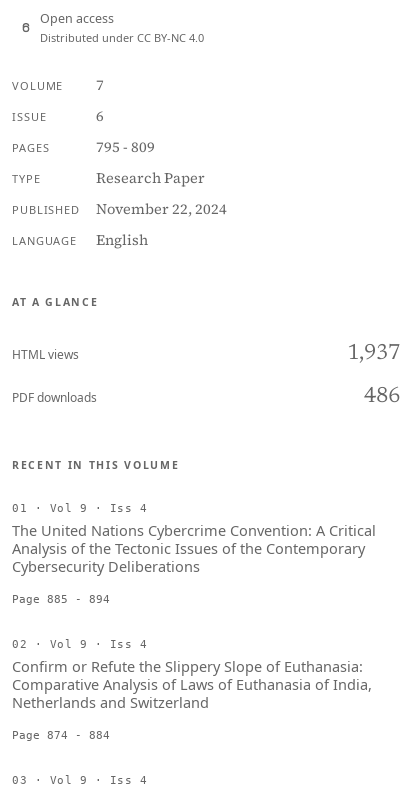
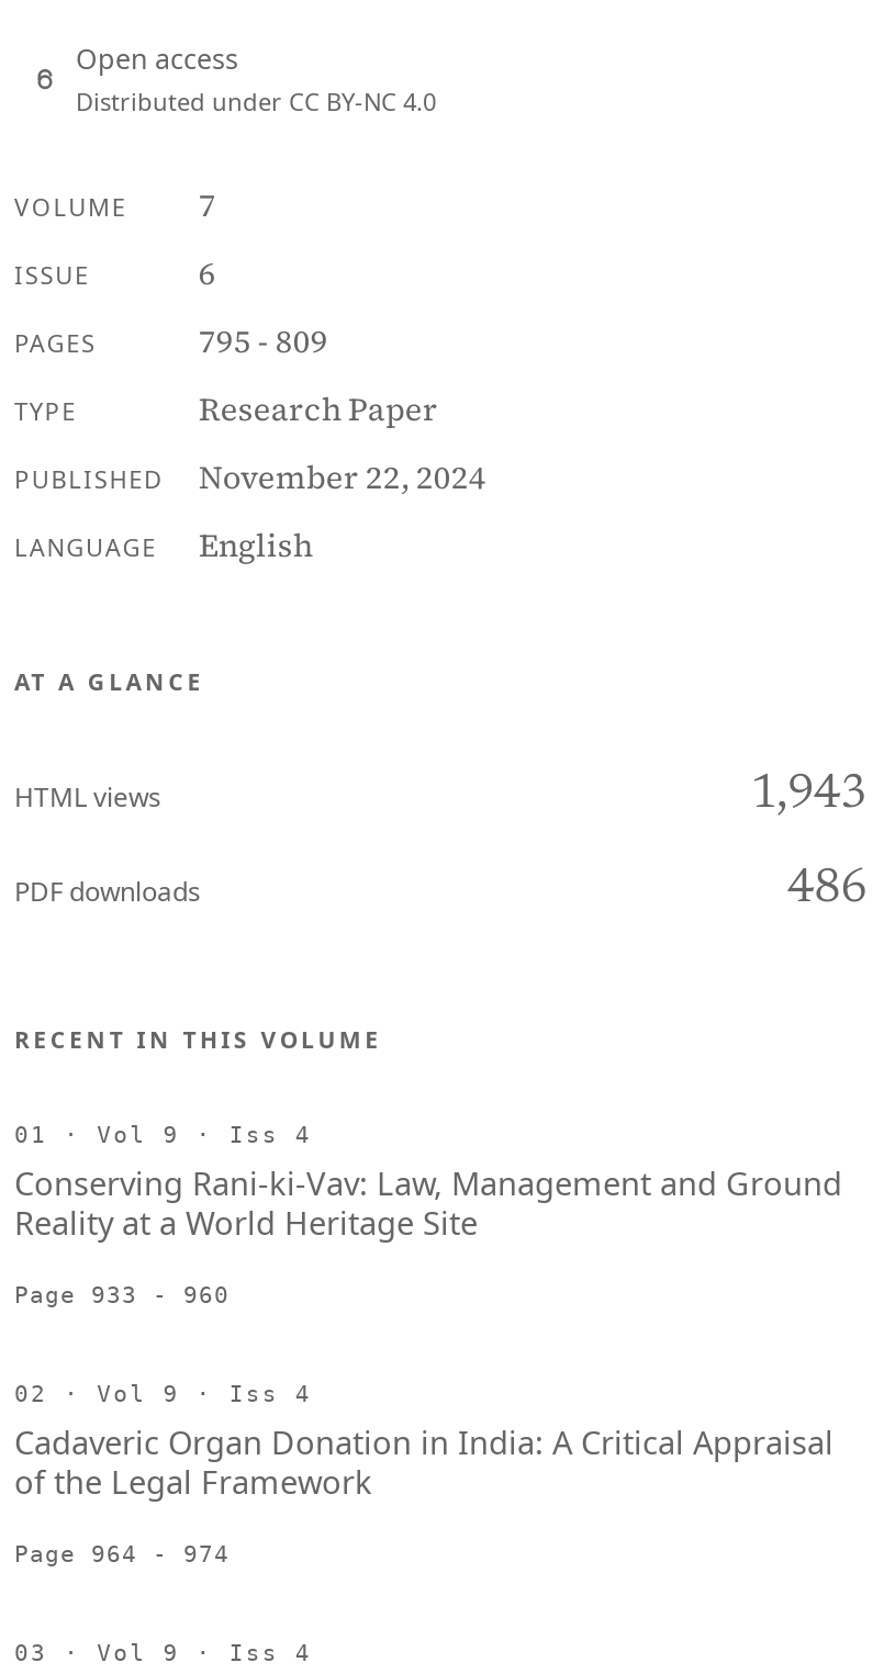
- 1,937
+ 1,943

- The United Nations Cybercrime Convention: A Critical
- Analysis of the Tectonic Issues of the Contemporary
- Cybersecurity Deliberations
+ Conserving Rani-ki-Vav: Law, Management and Ground
+ Reality at a World Heritage Site

- Page 885 - 894
+ Page 933 - 960

- Confirm or Refute the Slippery Slope of Euthanasia:
- Comparative Analysis of Laws of Euthanasia of India,
- Netherlands and Switzerland
+ Cadaveric Organ Donation in India: A Critical Appraisal
+ of the Legal Framework

- Page 874 - 884
+ Page 964 - 974
